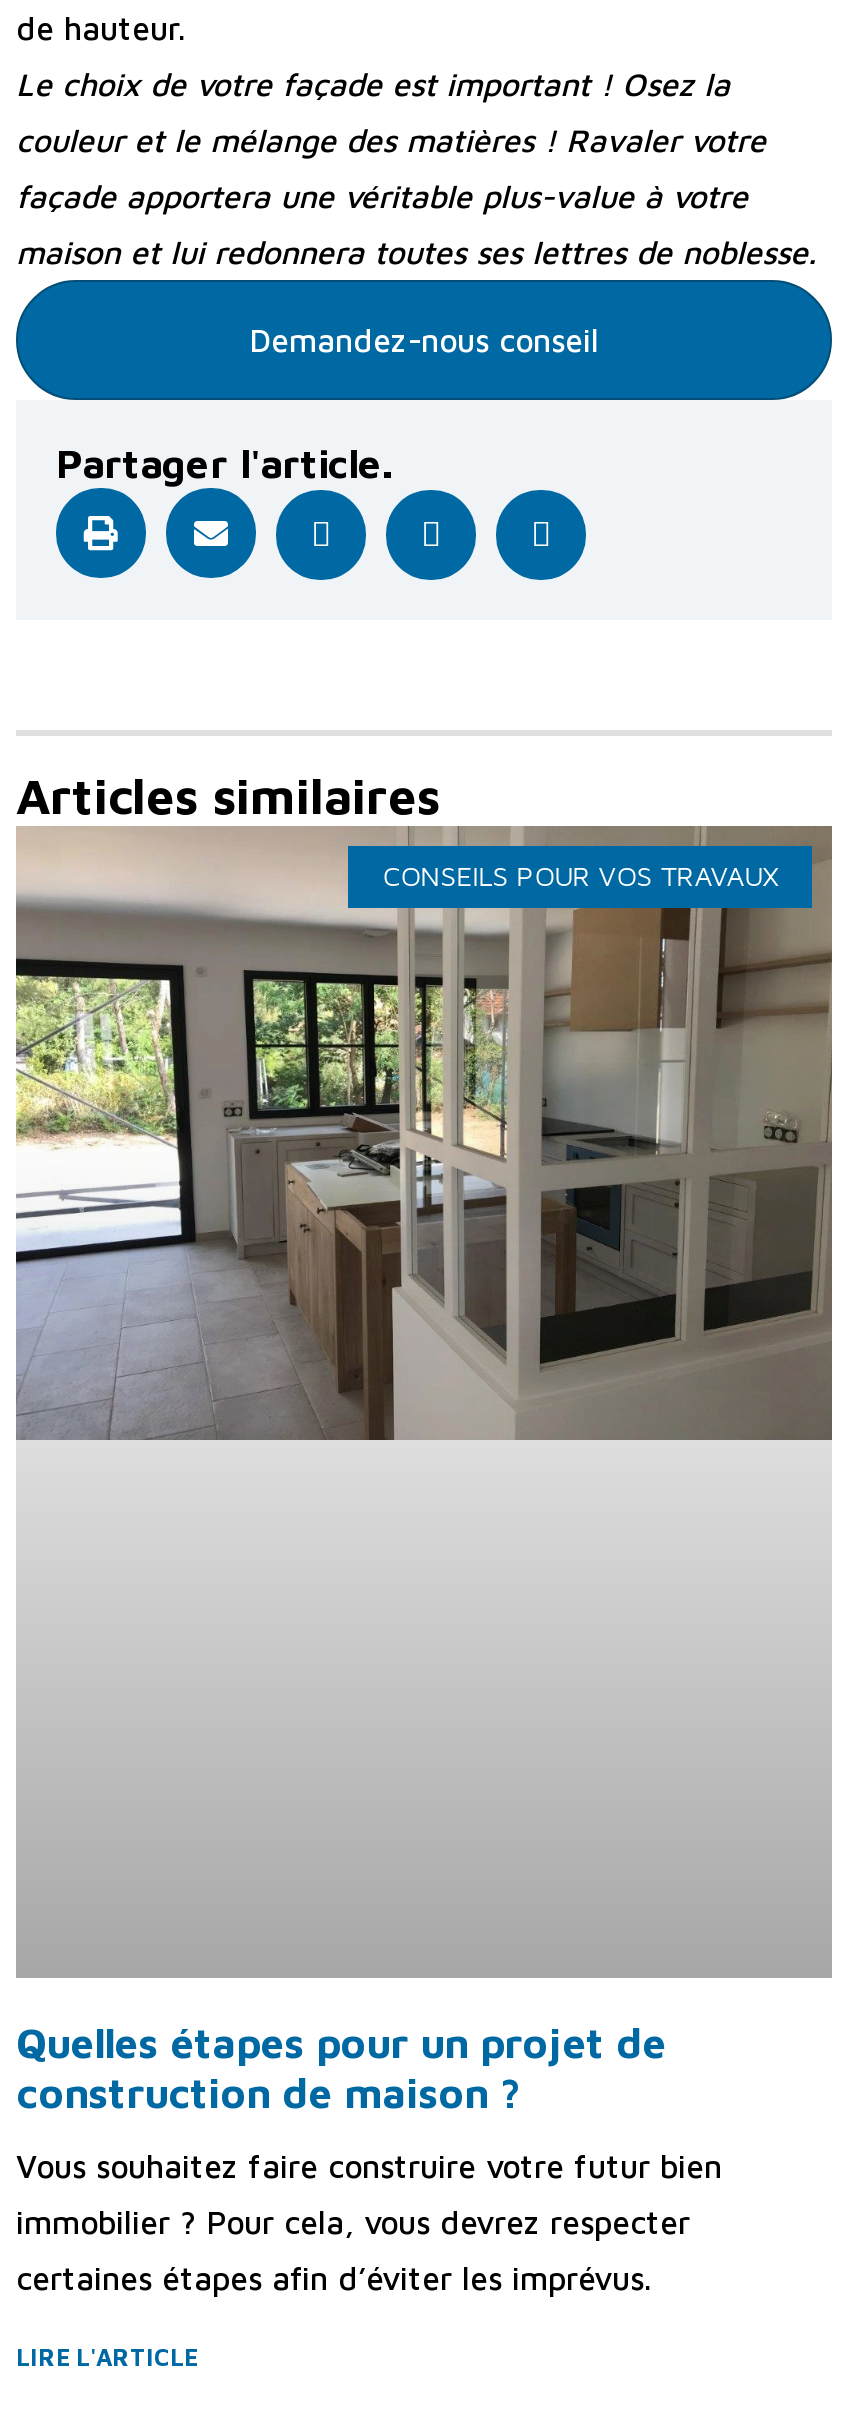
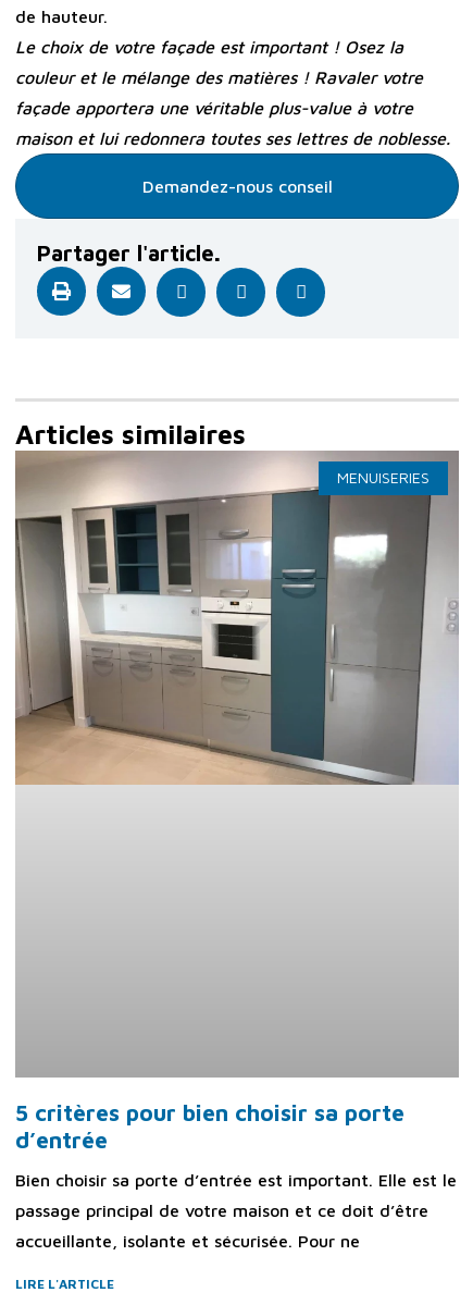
- [image]
- CONSEILS POUR VOS TRAVAUX
+ [image]
+ MENUISERIES

- Quelles étapes pour un projet de
- construction de maison ?
+ 5 critères pour bien choisir sa porte
+ d’entrée

- Vous souhaitez faire construire votre futur bien
+ Bien choisir sa porte d’entrée est important. Elle est le

- immobilier ? Pour cela, vous devrez respecter
+ passage principal de votre maison et ce doit d’être

- certaines étapes afin d’éviter les imprévus.
+ accueillante, isolante et sécurisée. Pour ne
